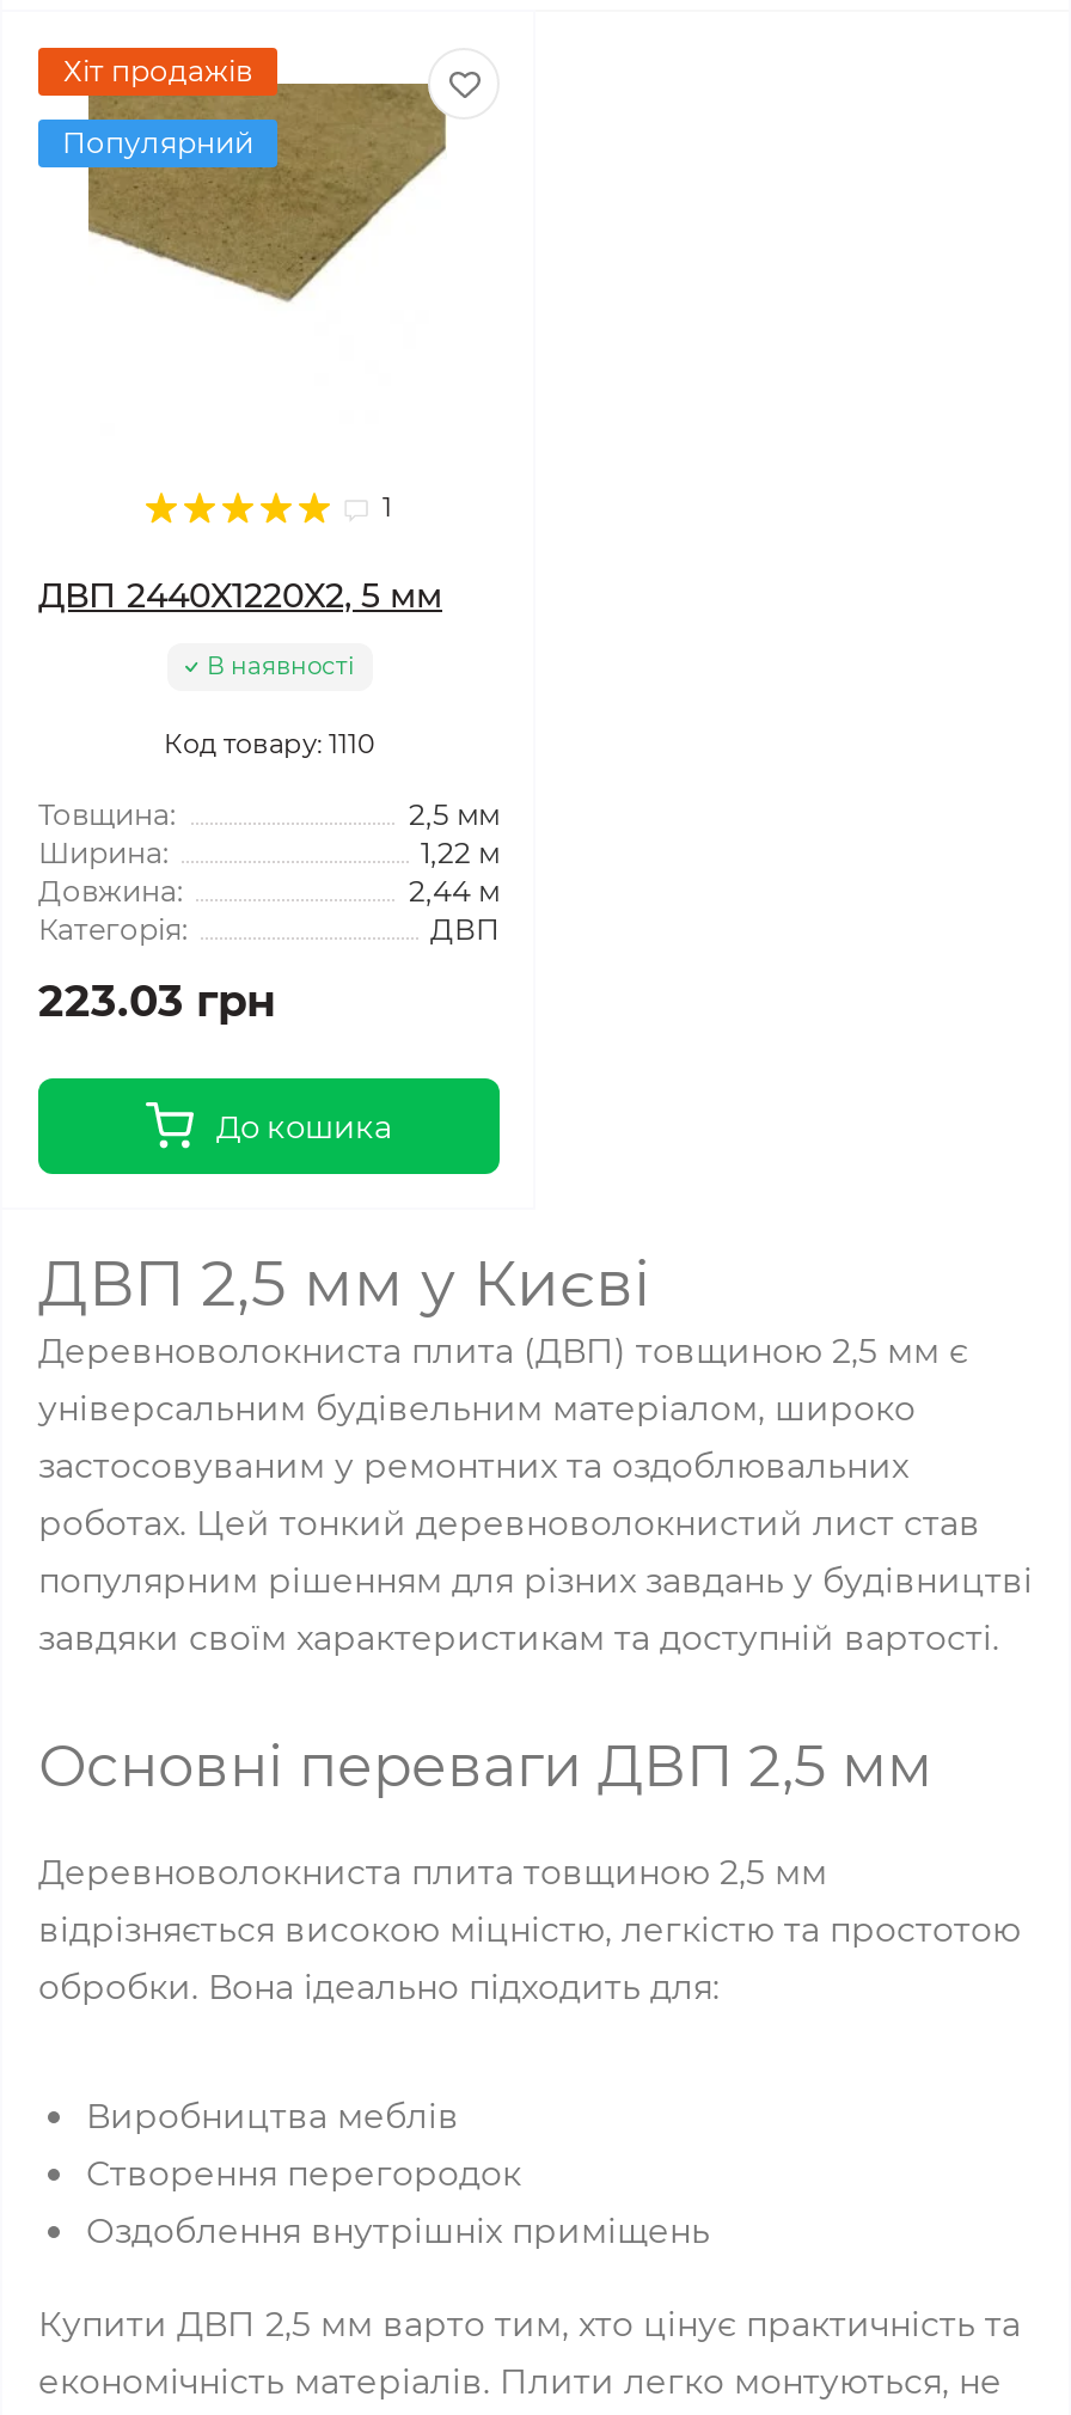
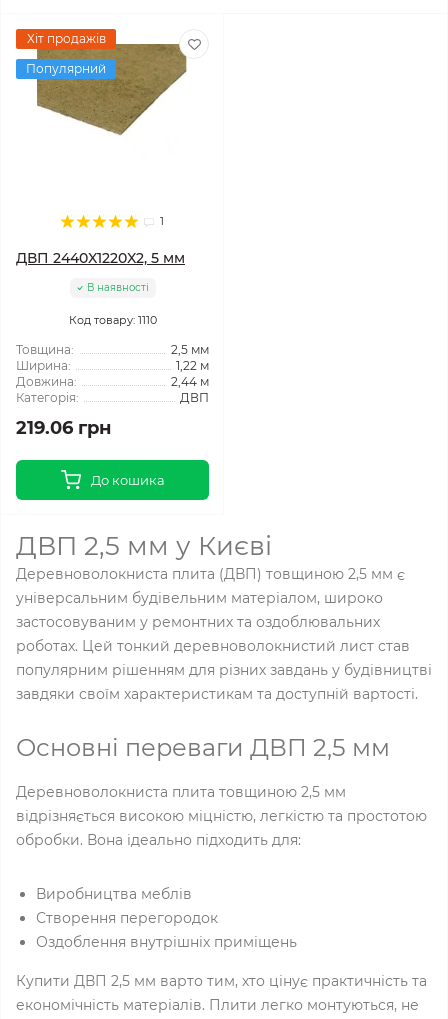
- 223.03 грн
+ 219.06 грн
